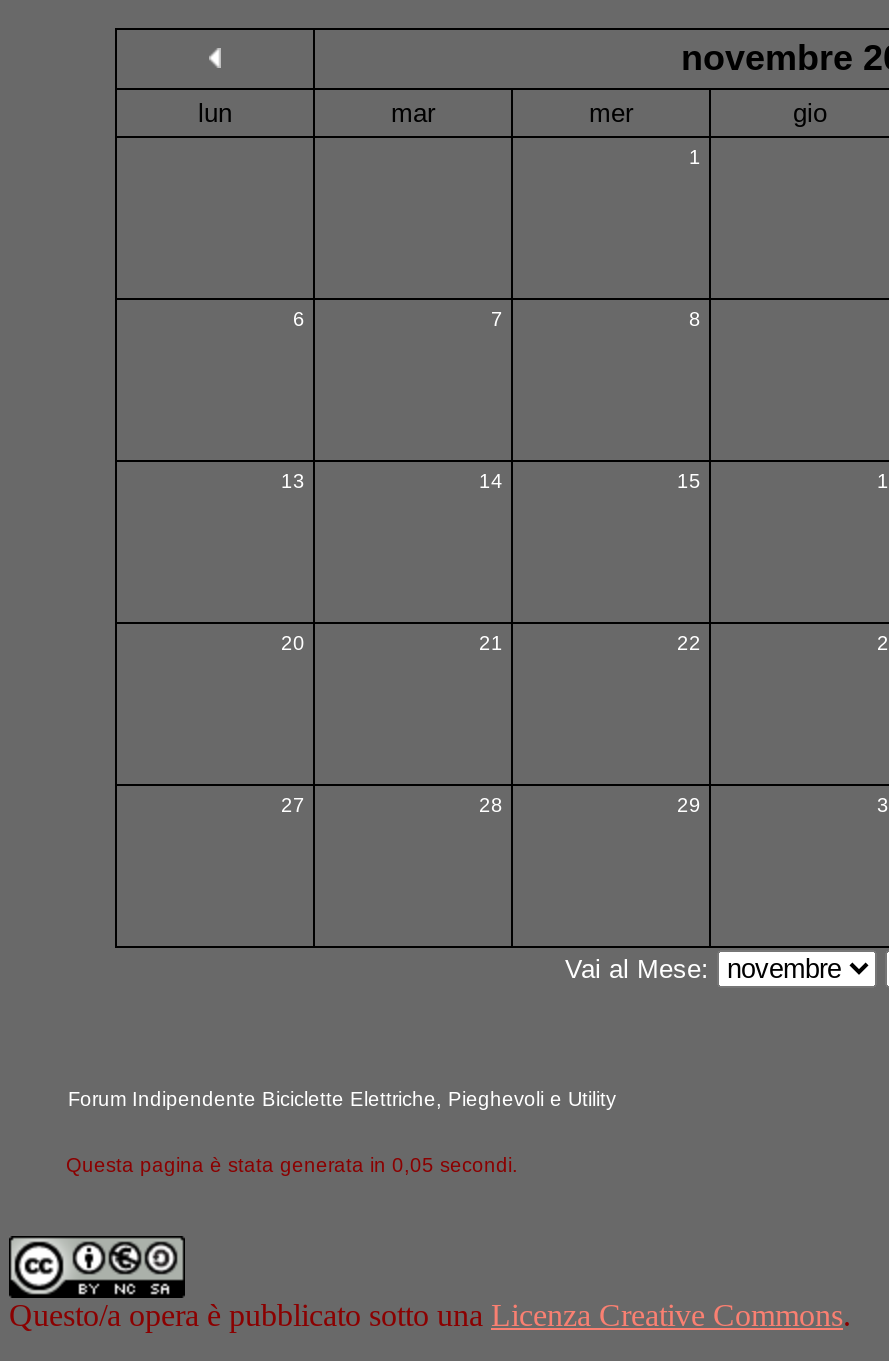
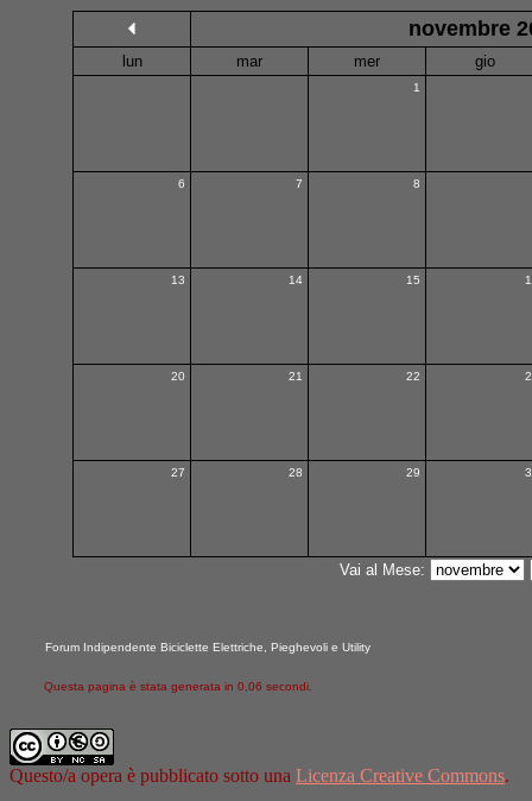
- Questa pagina è stata generata in 0,05 secondi.
+ Questa pagina è stata generata in 0,06 secondi.
